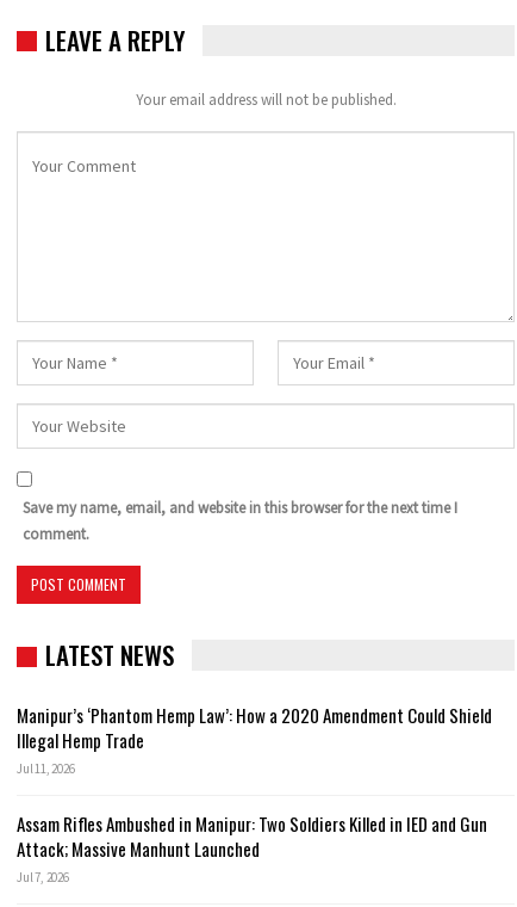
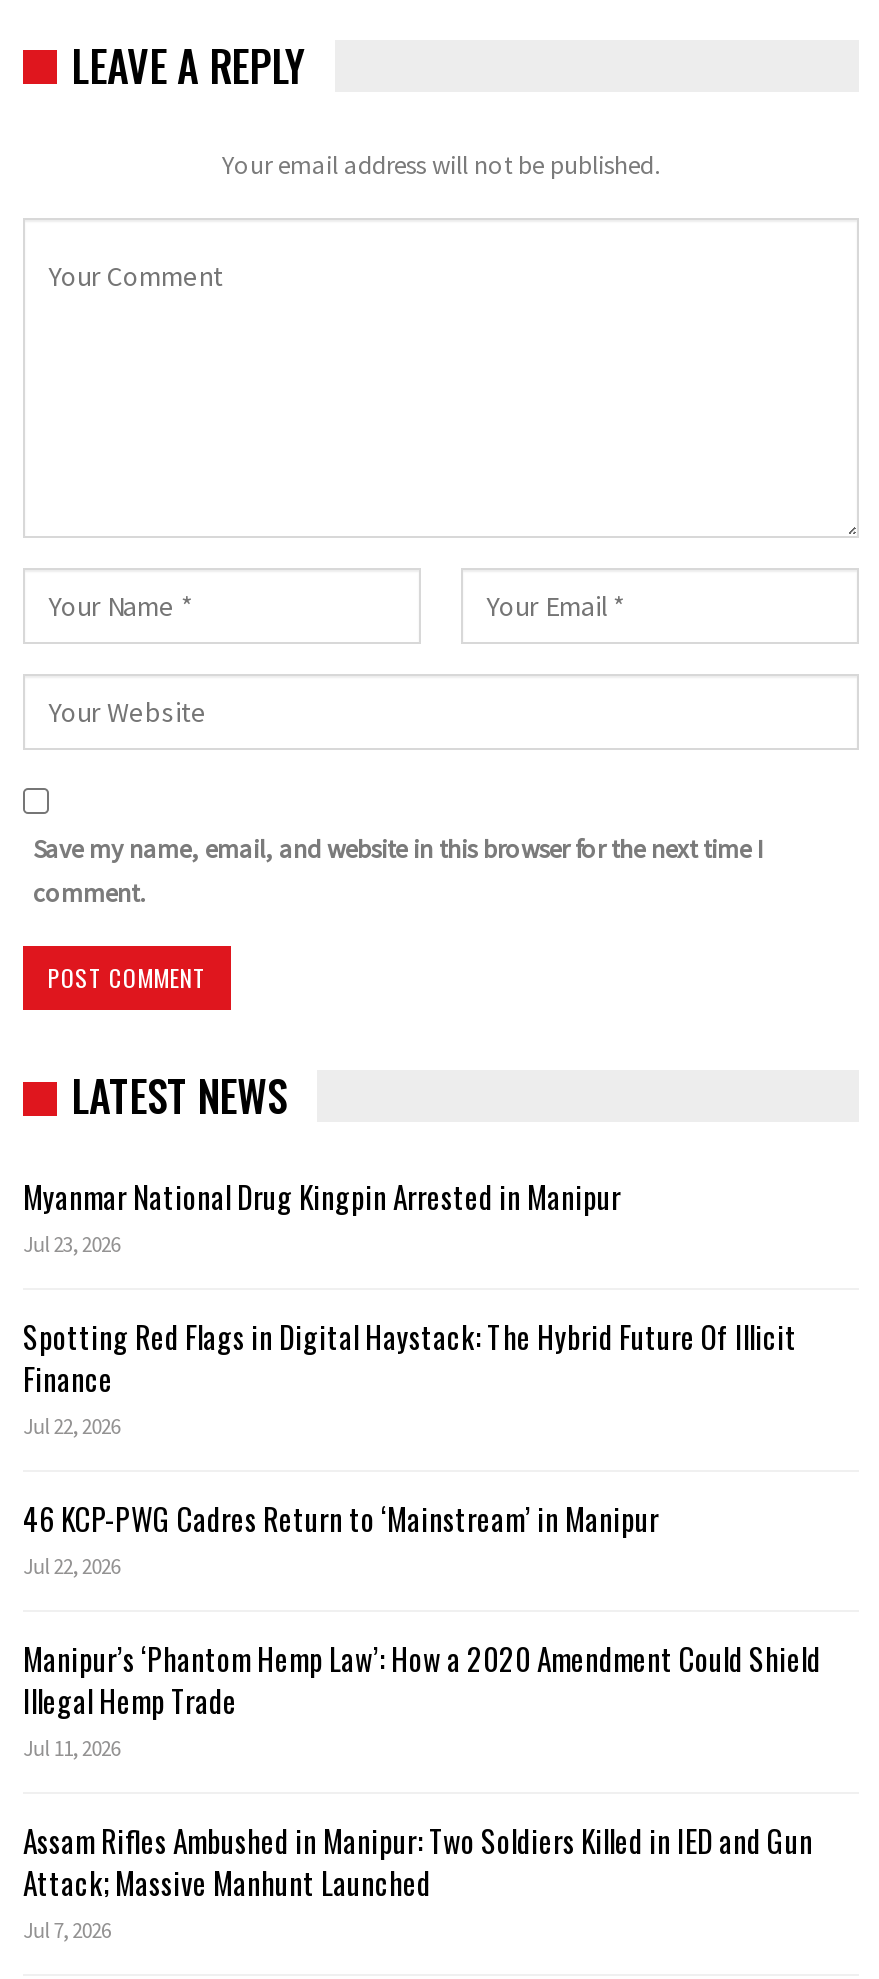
+ Myanmar National Drug Kingpin Arrested in Manipur
+ Jul 23, 2026
+ Spotting Red Flags in Digital Haystack: The Hybrid Future Of Illicit
+ Finance
+ Jul 22, 2026
+ 46 KCP-PWG Cadres Return to ‘Mainstream’ in Manipur
+ Jul 22, 2026
